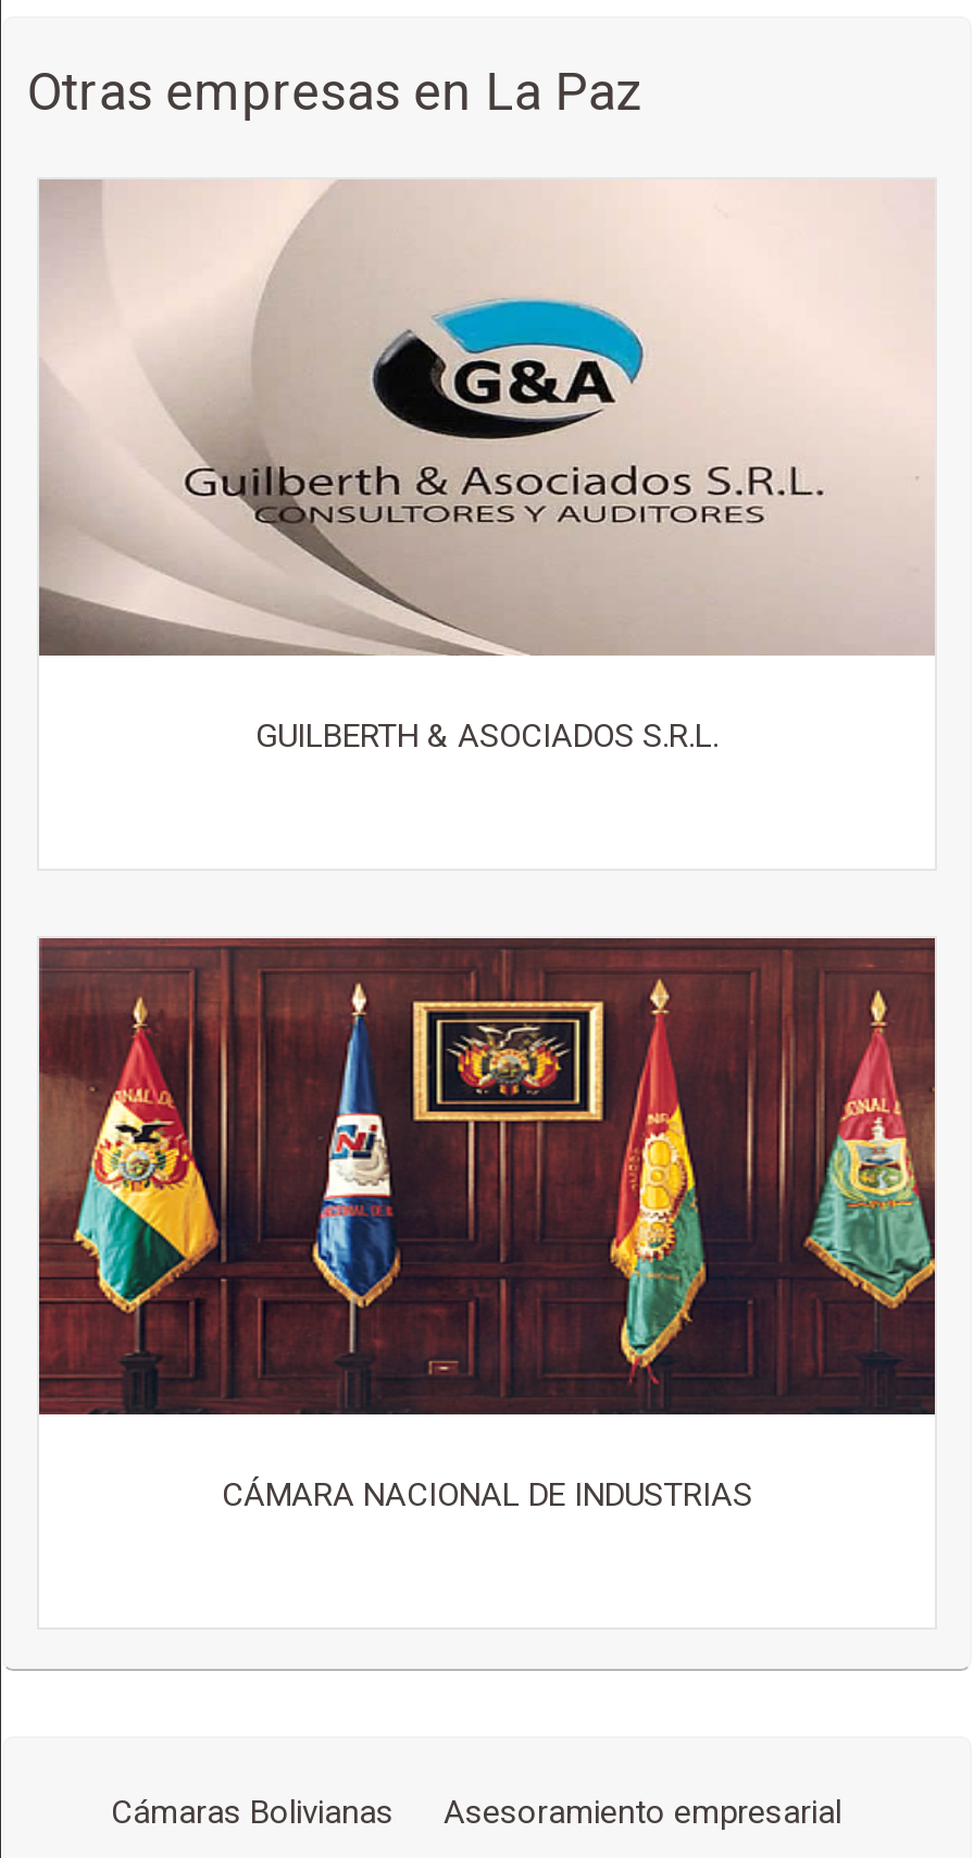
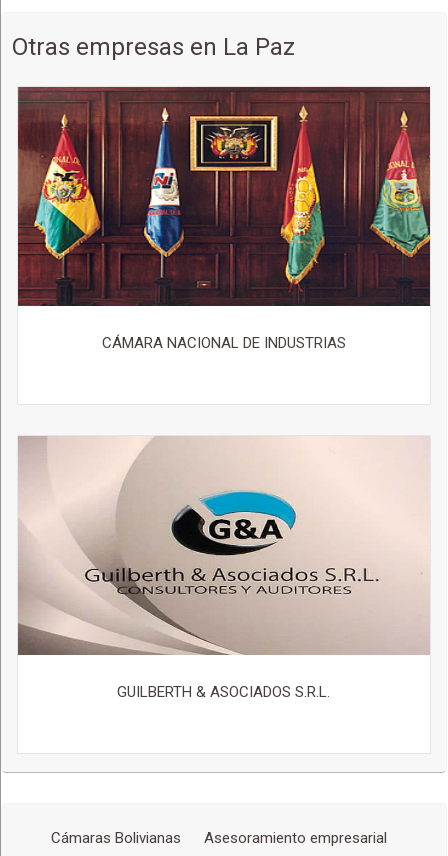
moved down: [image] | GUILBERTH & ASOCIADOS S.R.L.

moved up: [image] | CÁMARA NACIONAL DE INDUSTRIAS
